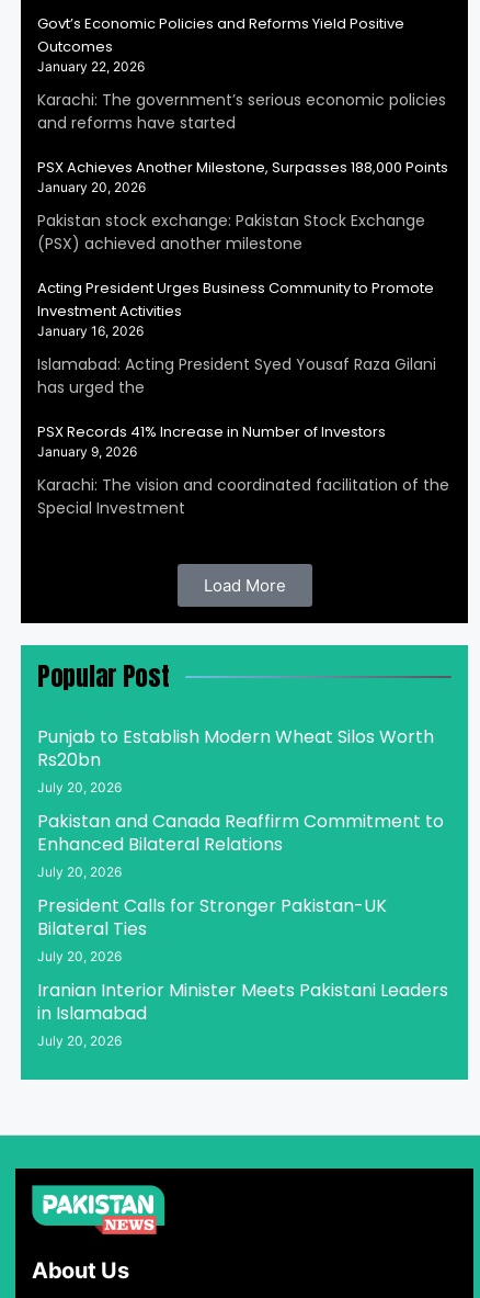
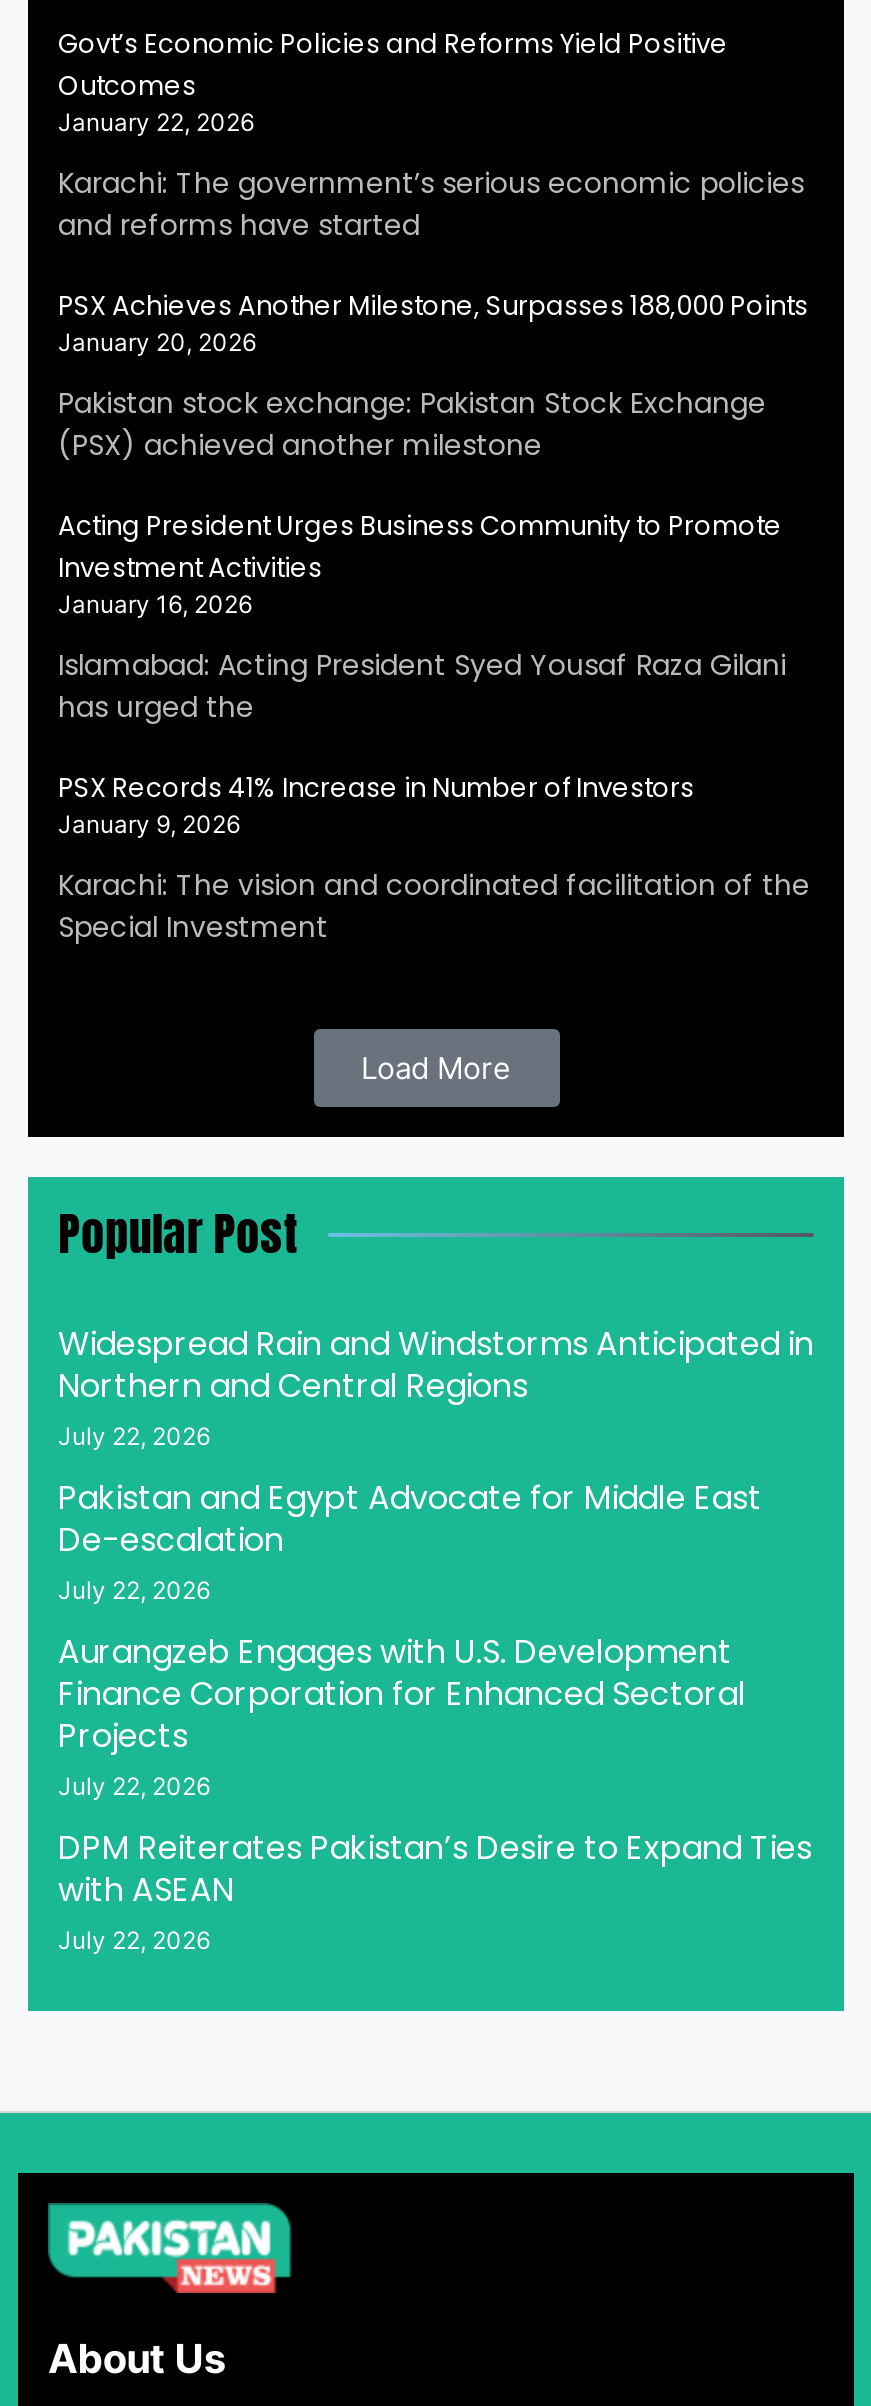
- Punjab to Establish Modern Wheat Silos Worth
- Rs20bn
- July 20, 2026
+ Widespread Rain and Windstorms Anticipated in
+ Northern and Central Regions
+ July 22, 2026

- Pakistan and Canada Reaffirm Commitment to
- Enhanced Bilateral Relations
- July 20, 2026
+ Pakistan and Egypt Advocate for Middle East
+ De-escalation
+ July 22, 2026

- President Calls for Stronger Pakistan-UK
- Bilateral Ties
- July 20, 2026
+ Aurangzeb Engages with U.S. Development
+ Finance Corporation for Enhanced Sectoral
+ Projects
+ July 22, 2026

- Iranian Interior Minister Meets Pakistani Leaders
- in Islamabad
- July 20, 2026
+ DPM Reiterates Pakistan’s Desire to Expand Ties
+ with ASEAN
+ July 22, 2026
